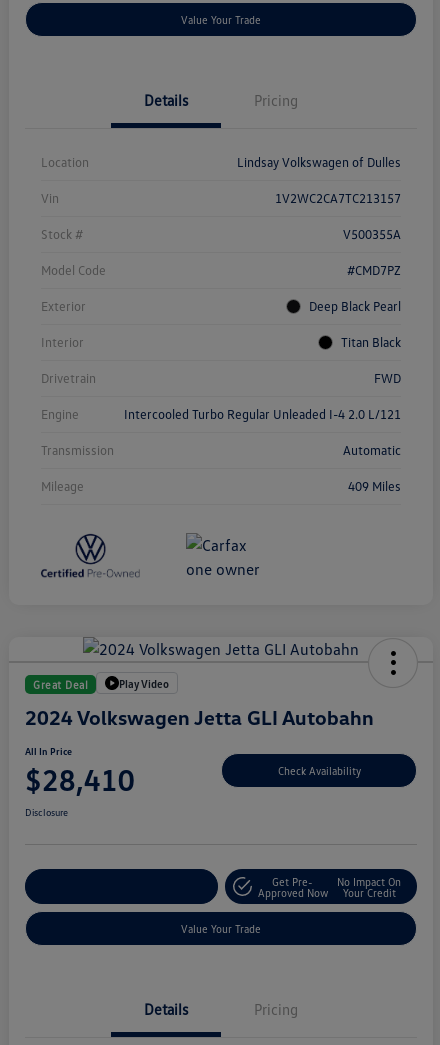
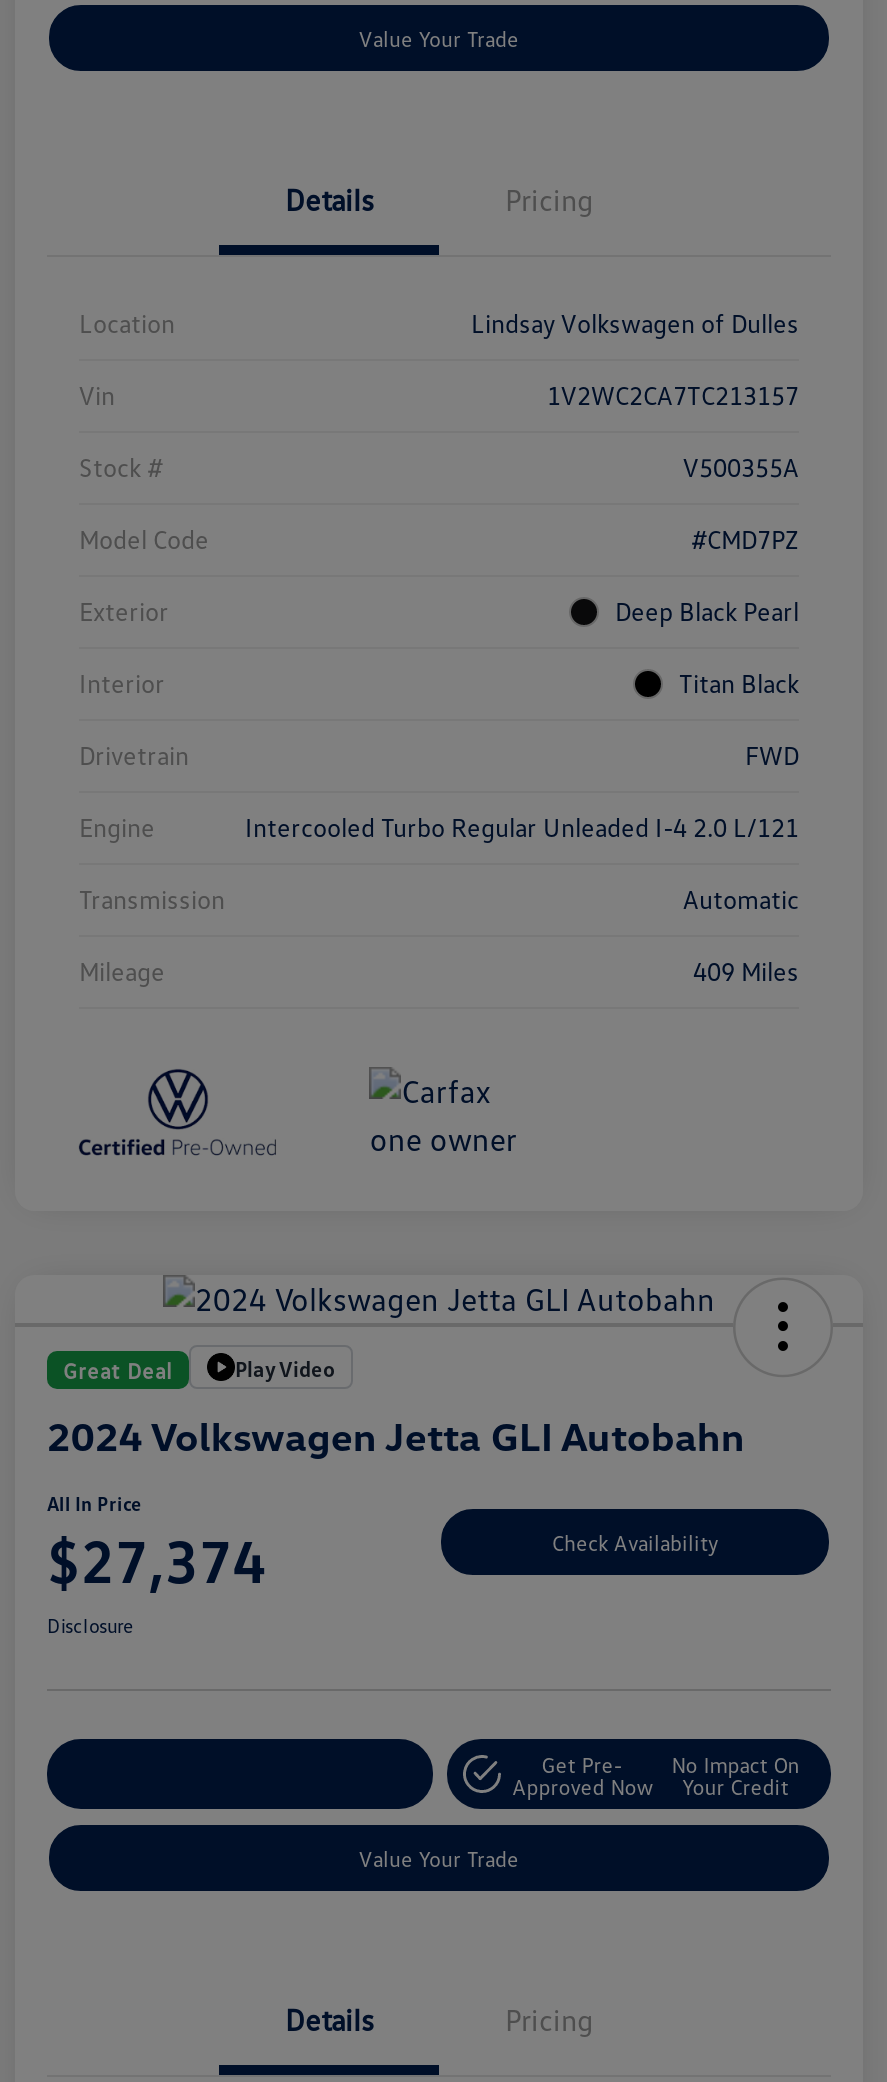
- $28,410
+ $27,374
